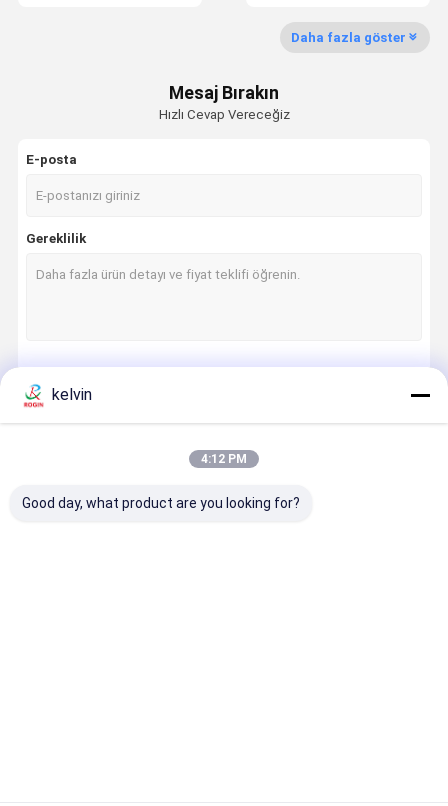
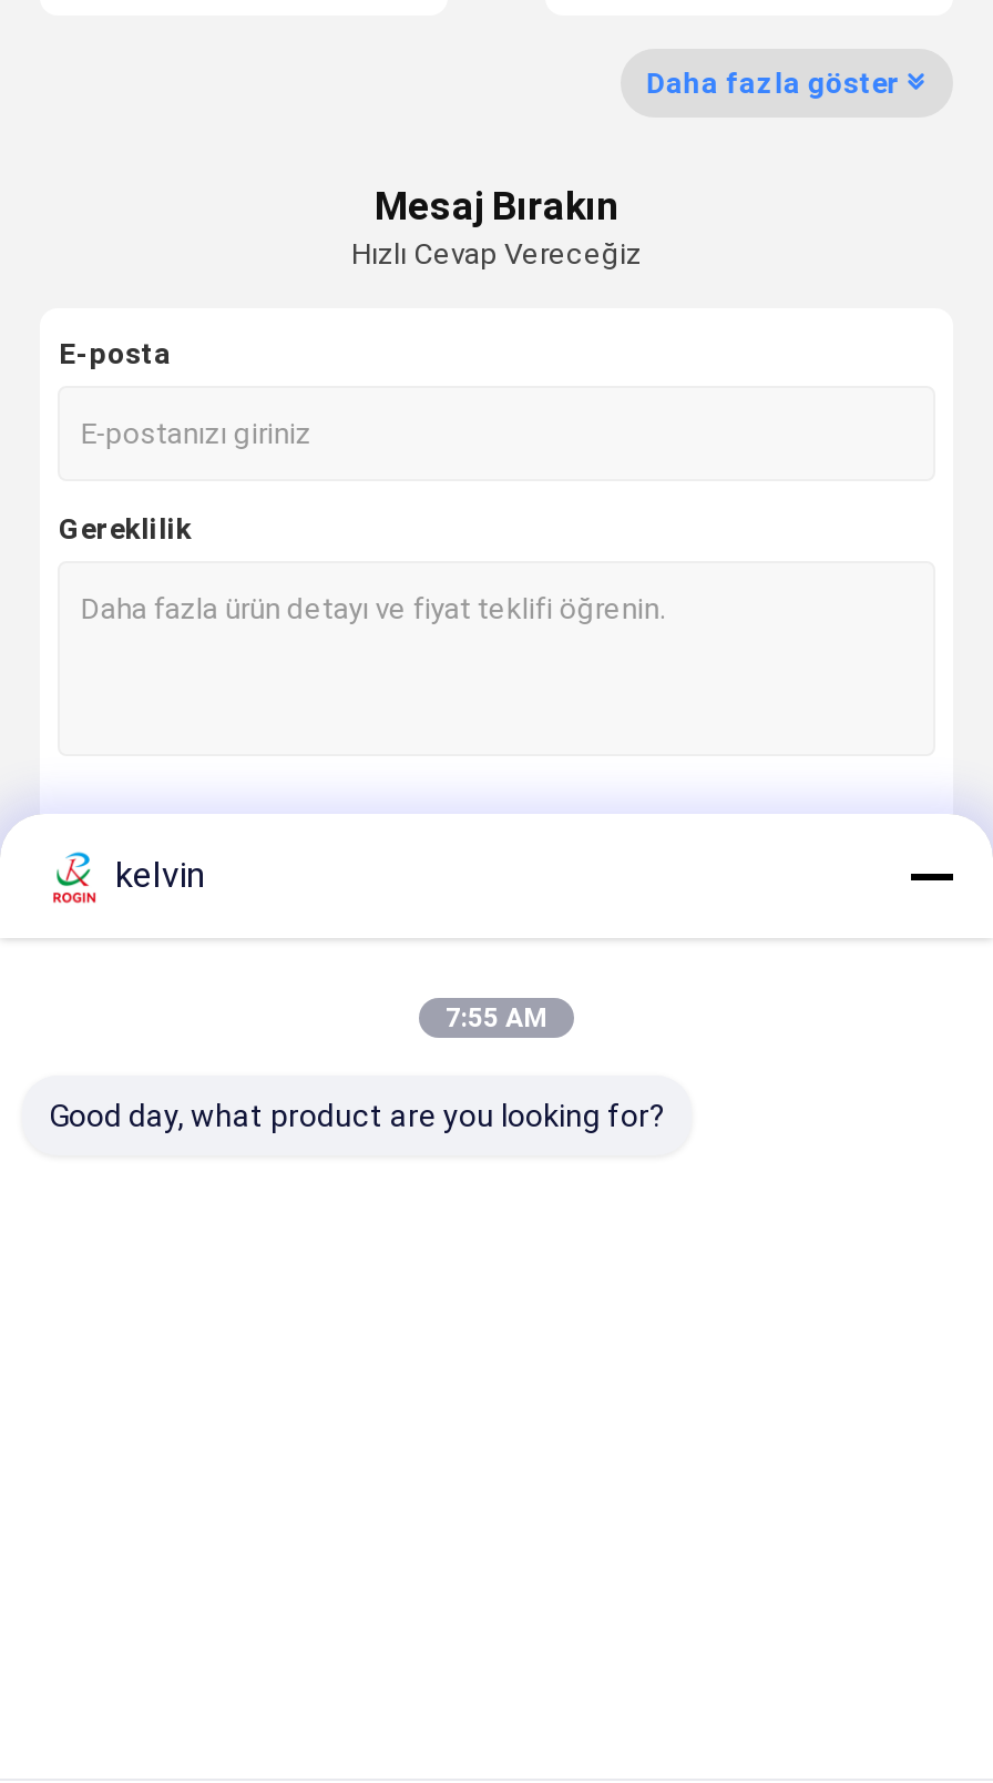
- 4:12 PM
+ 7:55 AM
